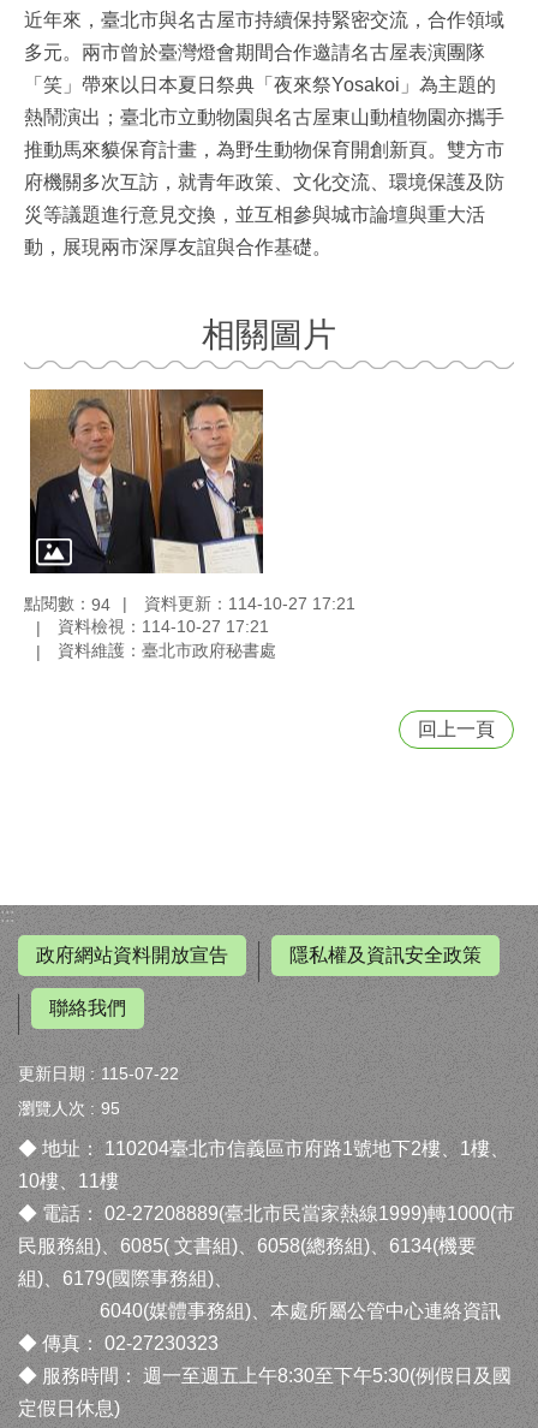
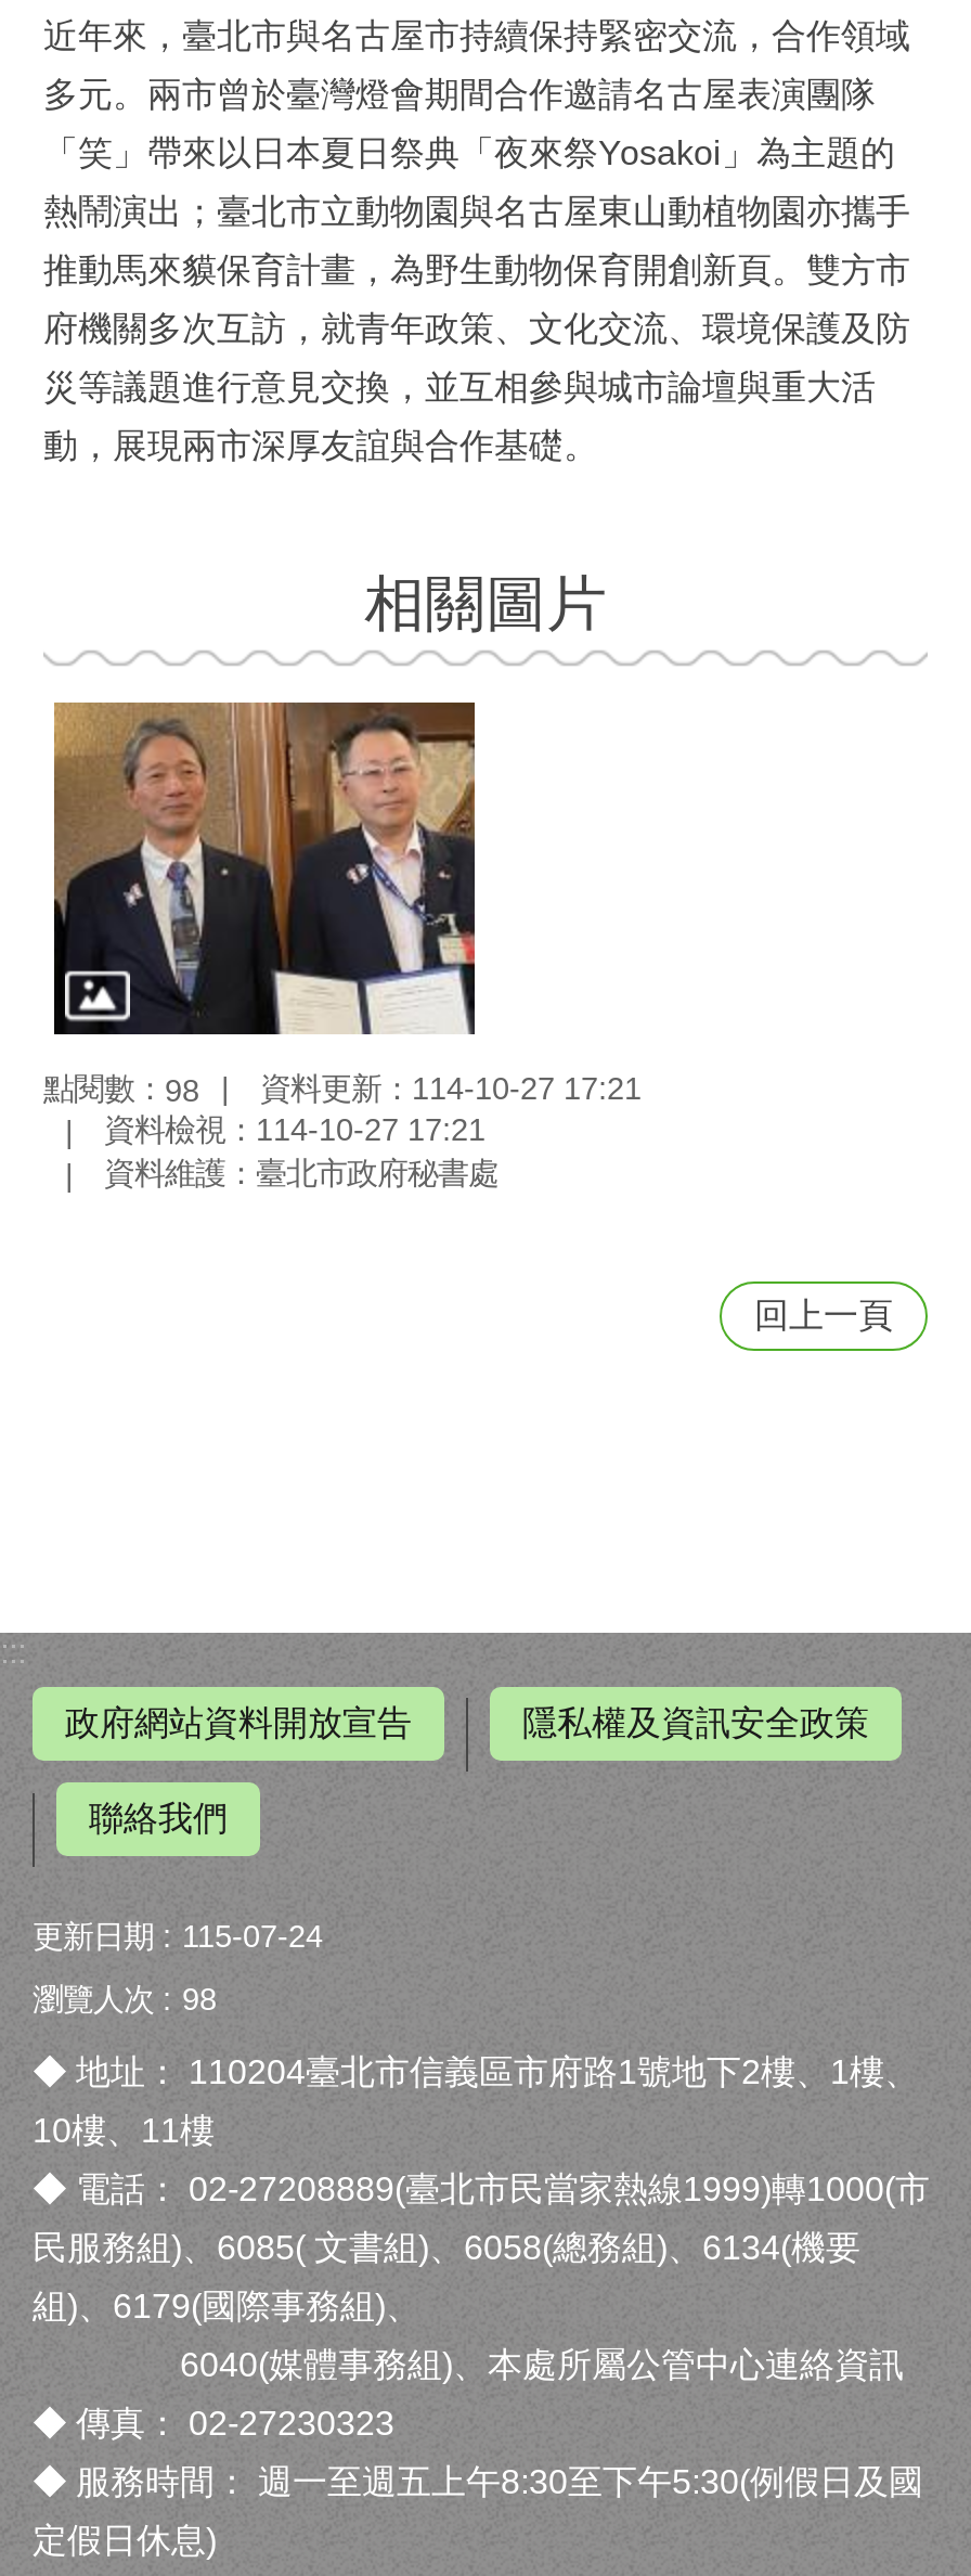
- 點閱數：94 資料更新：114-10-27 17:21
+ 點閱數：98 資料更新：114-10-27 17:21

- 115-07-22
+ 115-07-24

- 95
+ 98
